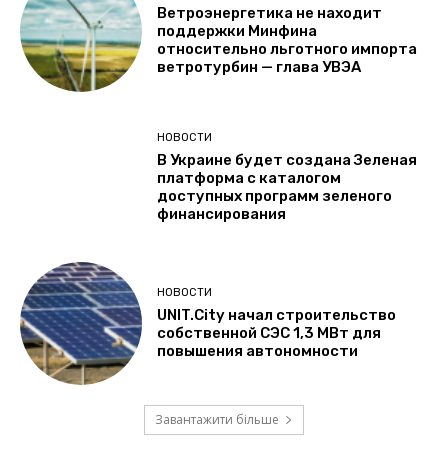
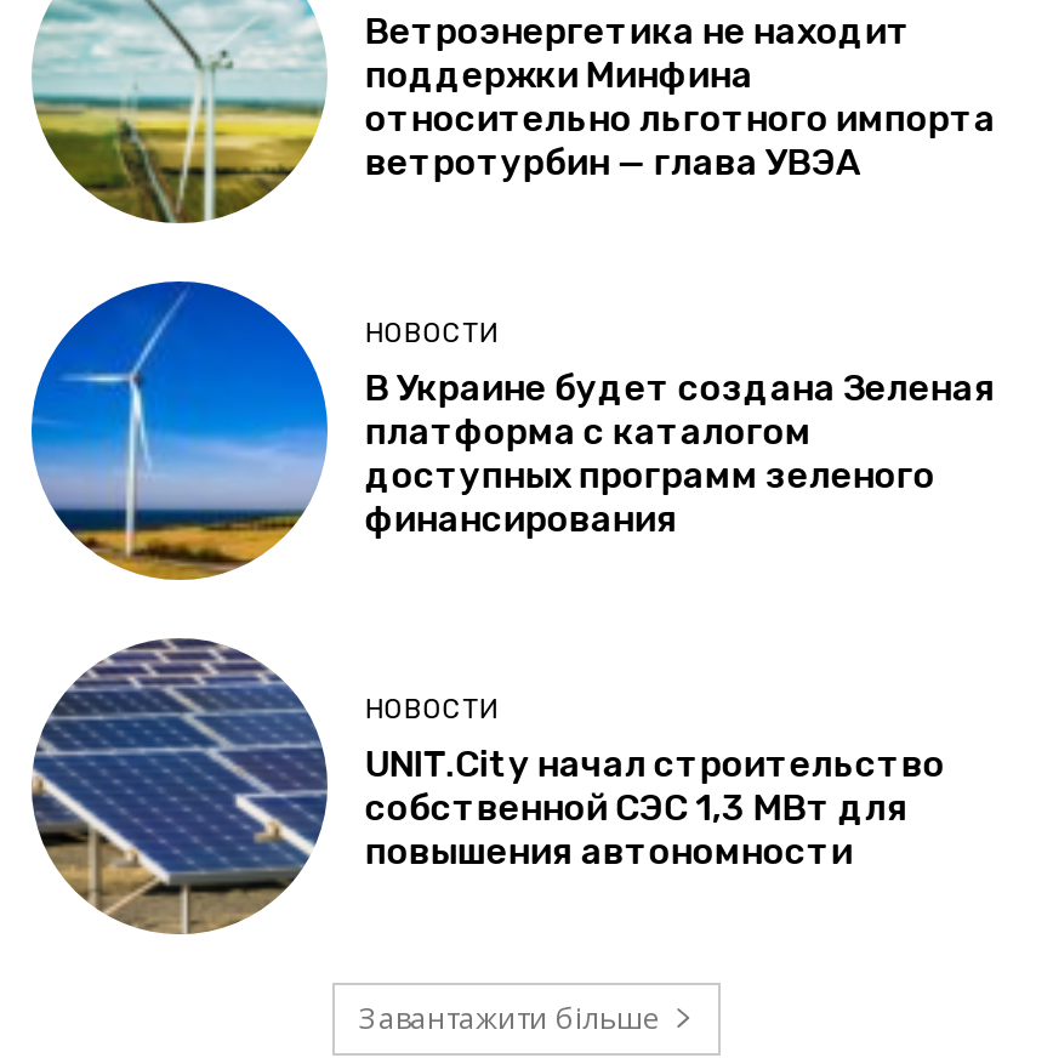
+ [image]
